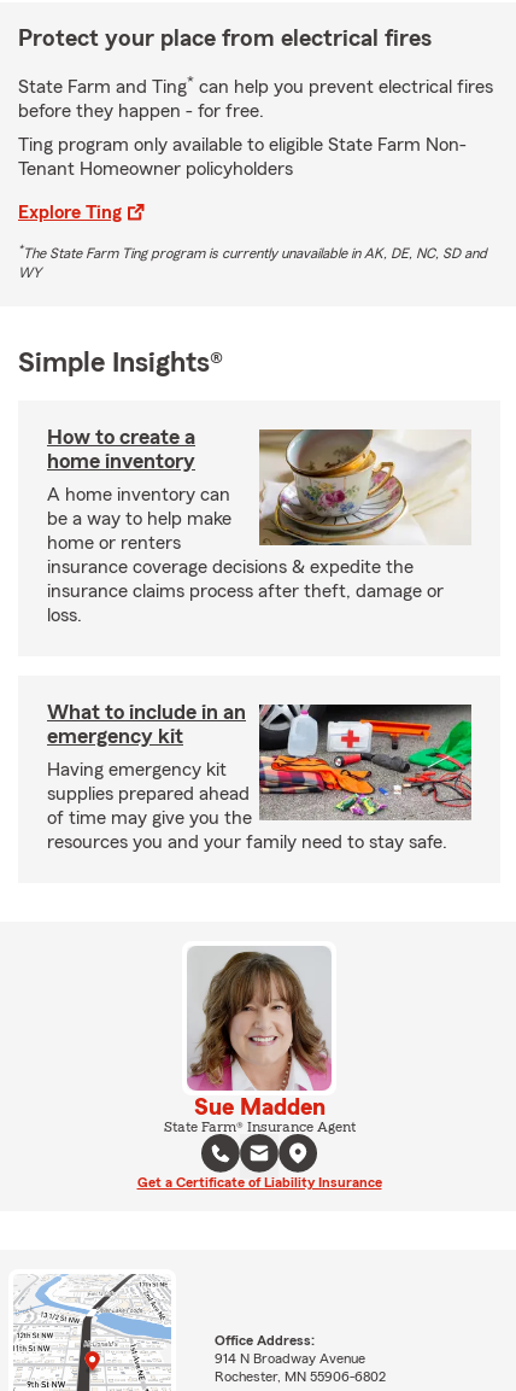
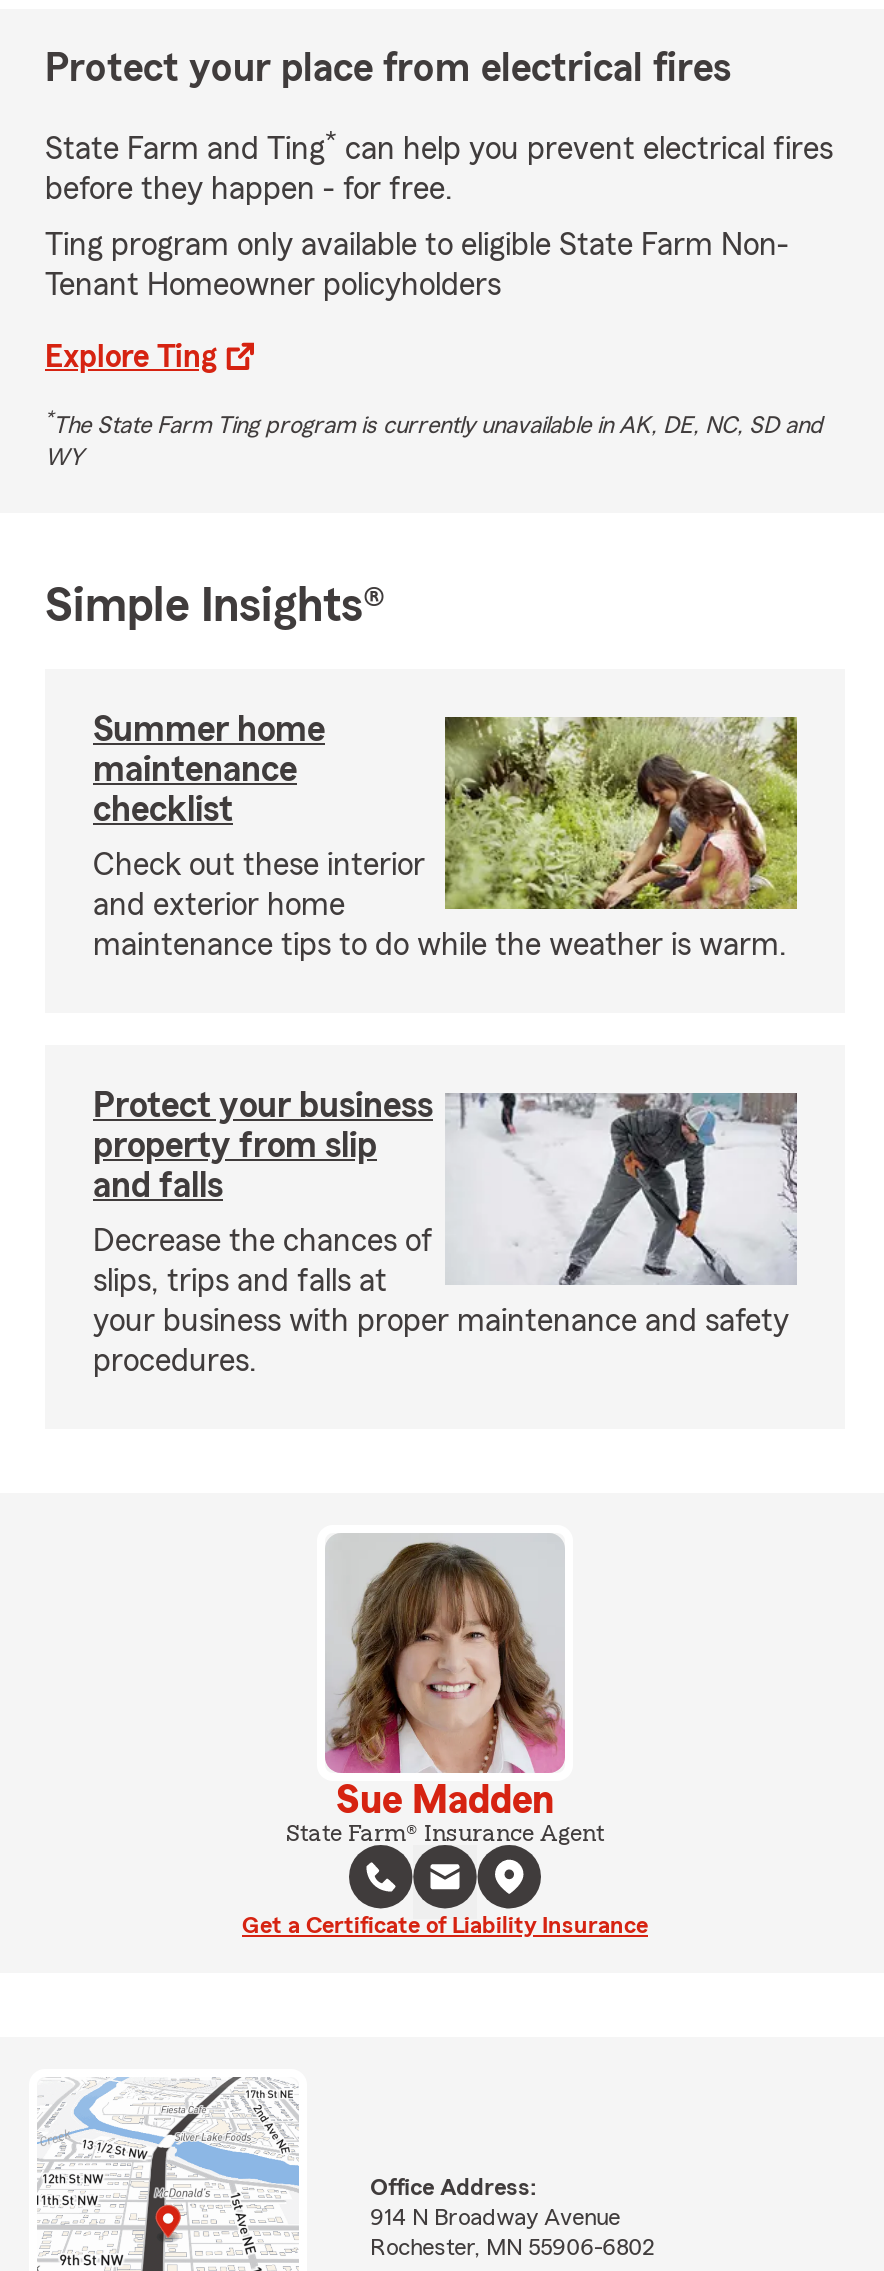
- How to create a
- home inventory
+ Summer home
+ maintenance
+ checklist

- [image]
- A home inventory can
- be a way to help make
- home or renters
- insurance coverage decisions & expedite the
- insurance claims process after theft, damage or
- loss.
+ [image]
+ Check out these interior
+ and exterior home
+ maintenance tips to do while the weather is warm.

- [image]
- Having emergency kit
- supplies prepared ahead
- of time may give you the
- resources you and your family need to stay safe.
+ [image]
+ Decrease the chances of
+ slips, trips and falls at
+ your business with proper maintenance and safety
+ procedures.

- What to include in an
- emergency kit
+ Protect your business
+ property from slip
+ and falls
